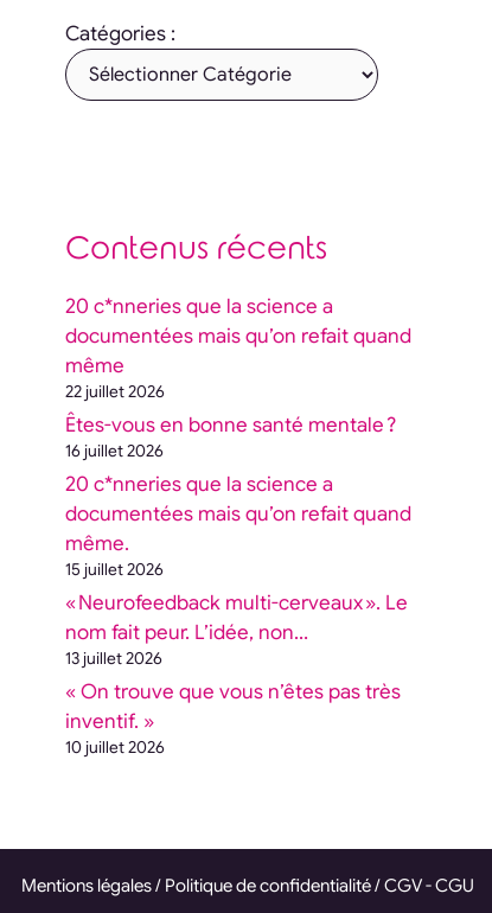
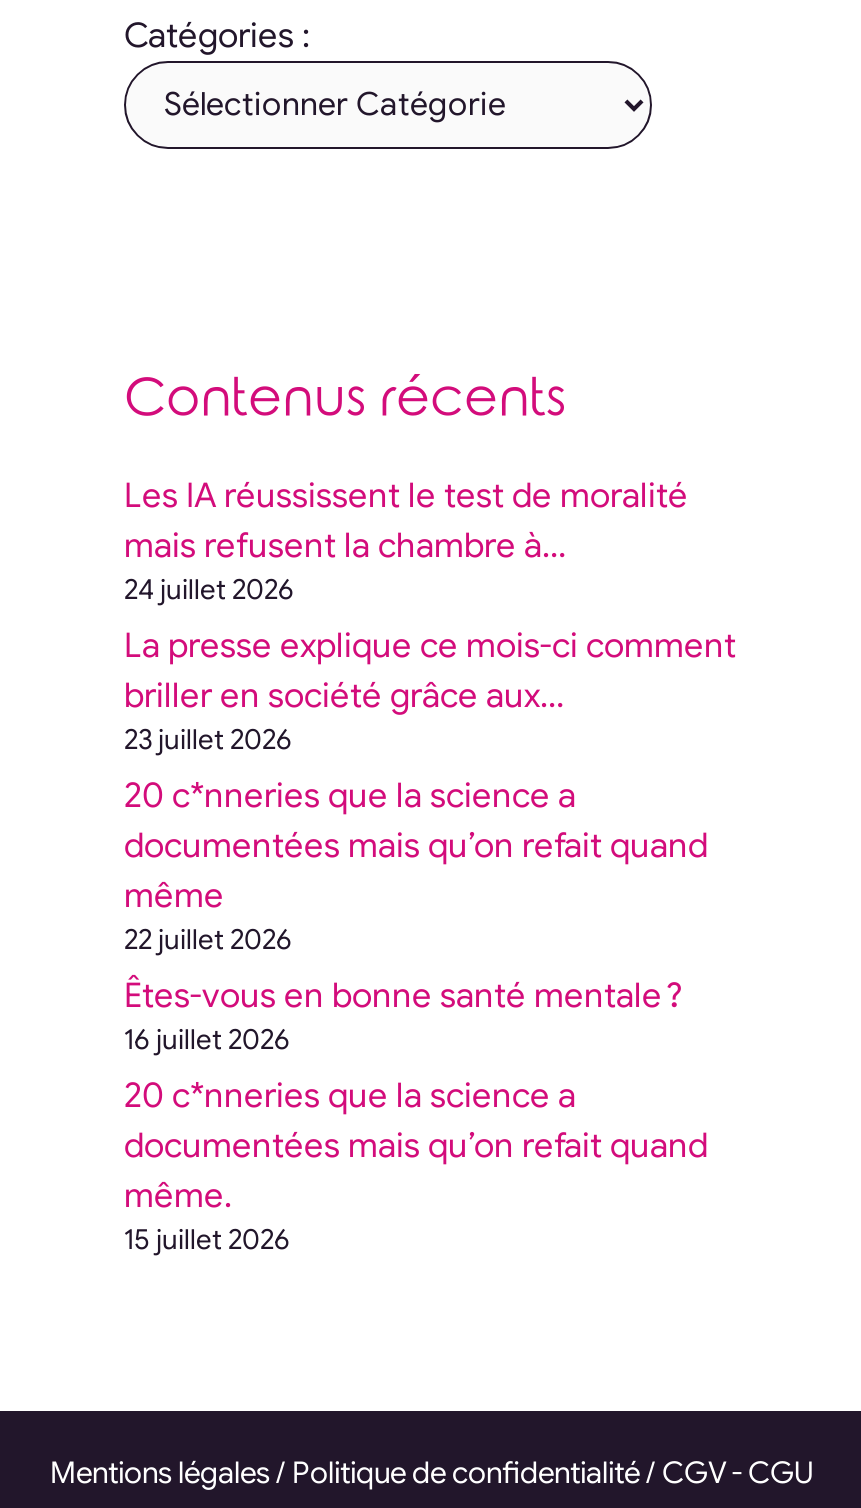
+ Les IA réussissent le test de moralité
+ mais refusent la chambre à…
+ 24 juillet 2026
+ La presse explique ce mois-ci comment
+ briller en société grâce aux…
+ 23 juillet 2026

moved down: 20 c*nneries que la science a | documentées mais qu’on refait quand | même | ... | même. | 15 juillet 2026

- « Neurofeedback multi-cerveaux ». Le
- nom fait peur. L’idée, non…
- 13 juillet 2026
- « On trouve que vous n’êtes pas très
- inventif. »
- 10 juillet 2026
